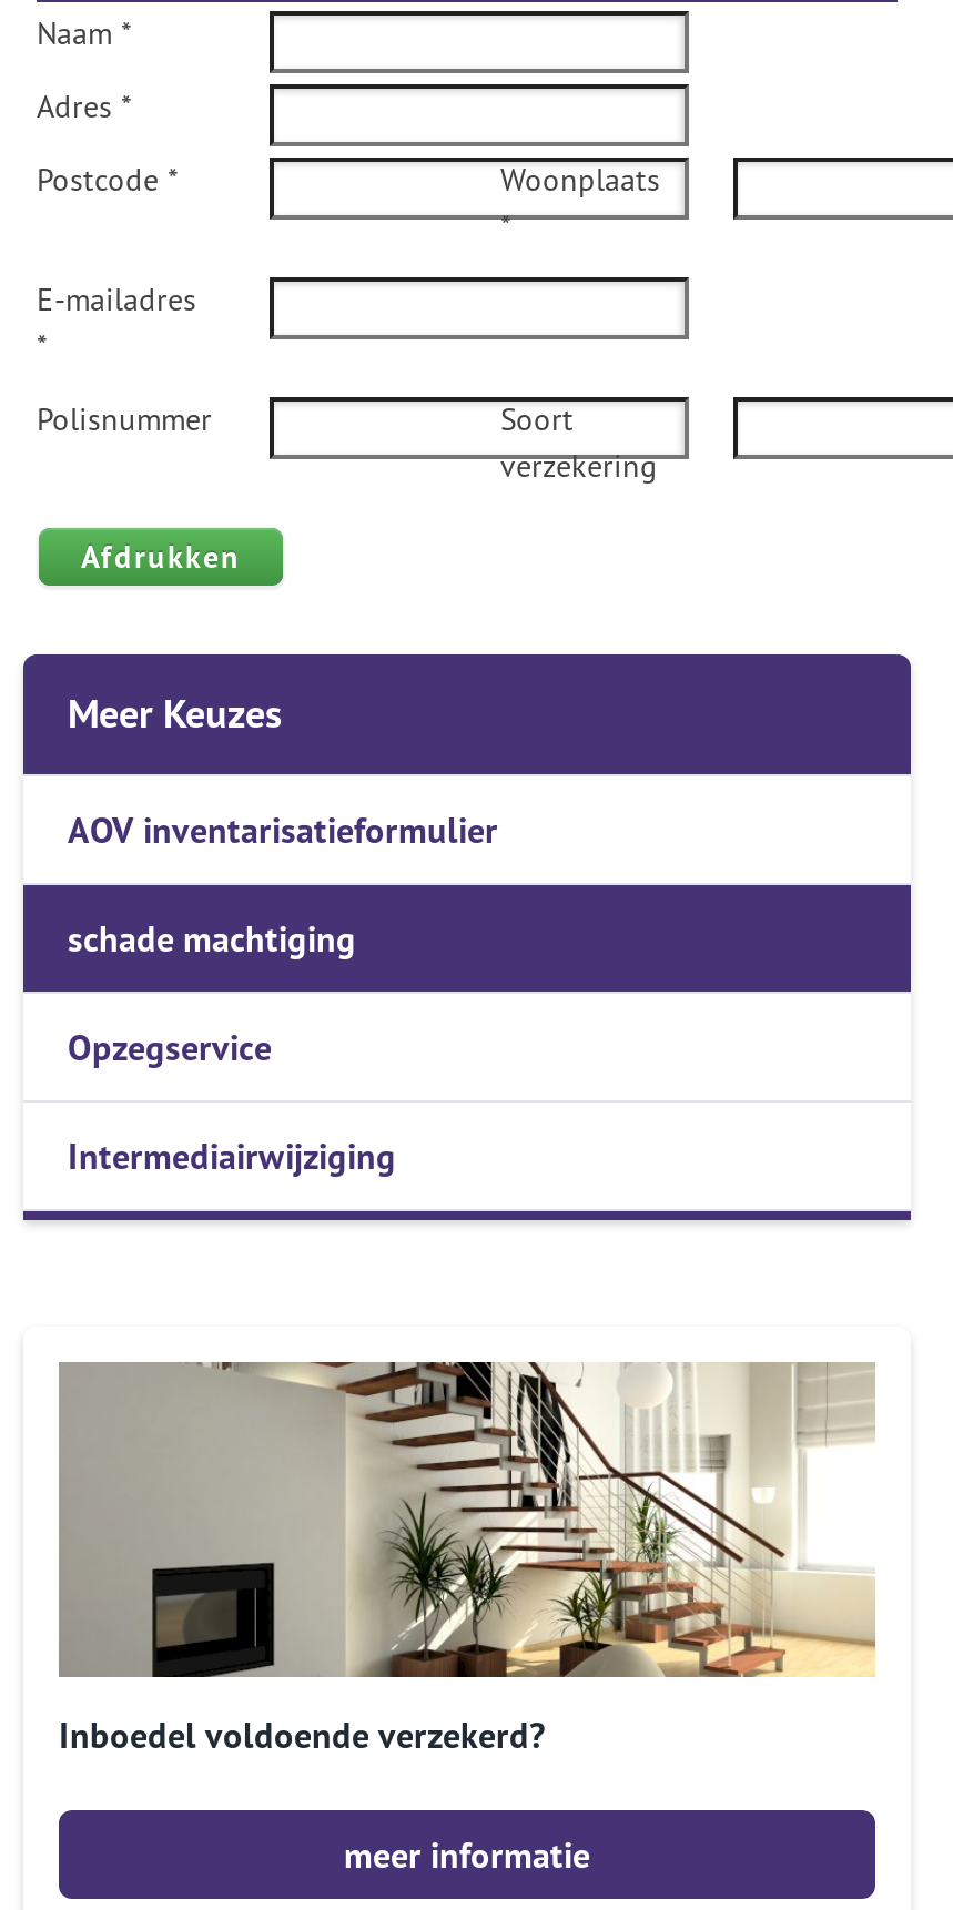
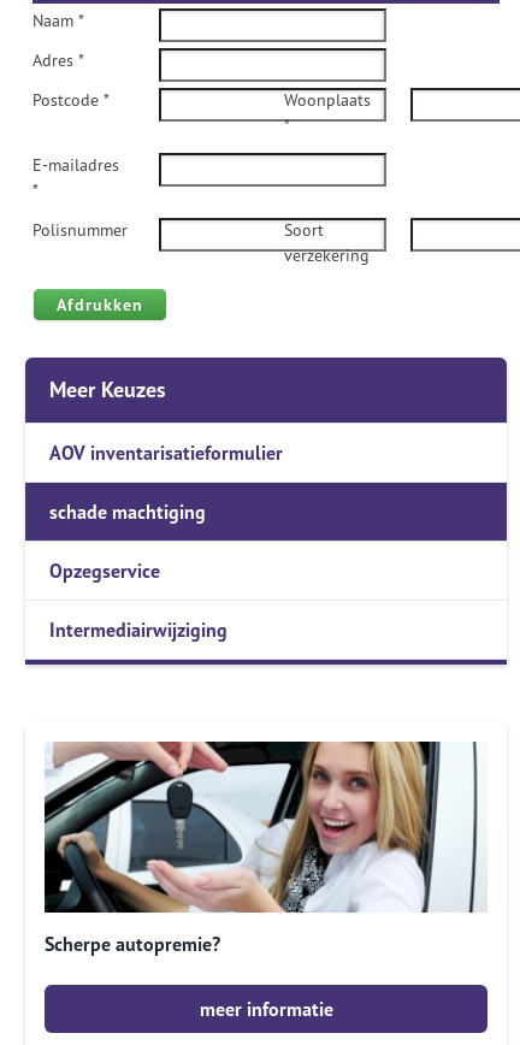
- [image]
- Inboedel voldoende verzekerd?
+ [image]
+ Scherpe autopremie?
